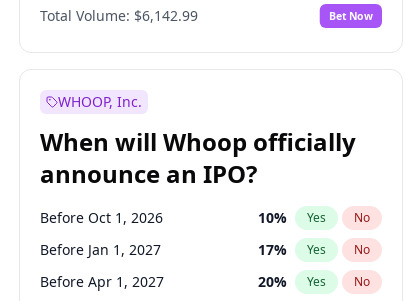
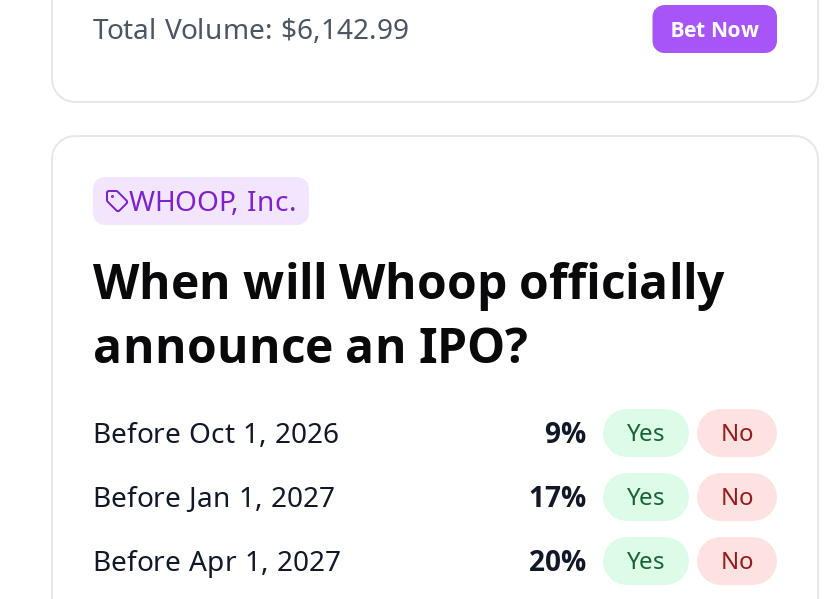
- 10% Yes No
+ 9% Yes No
